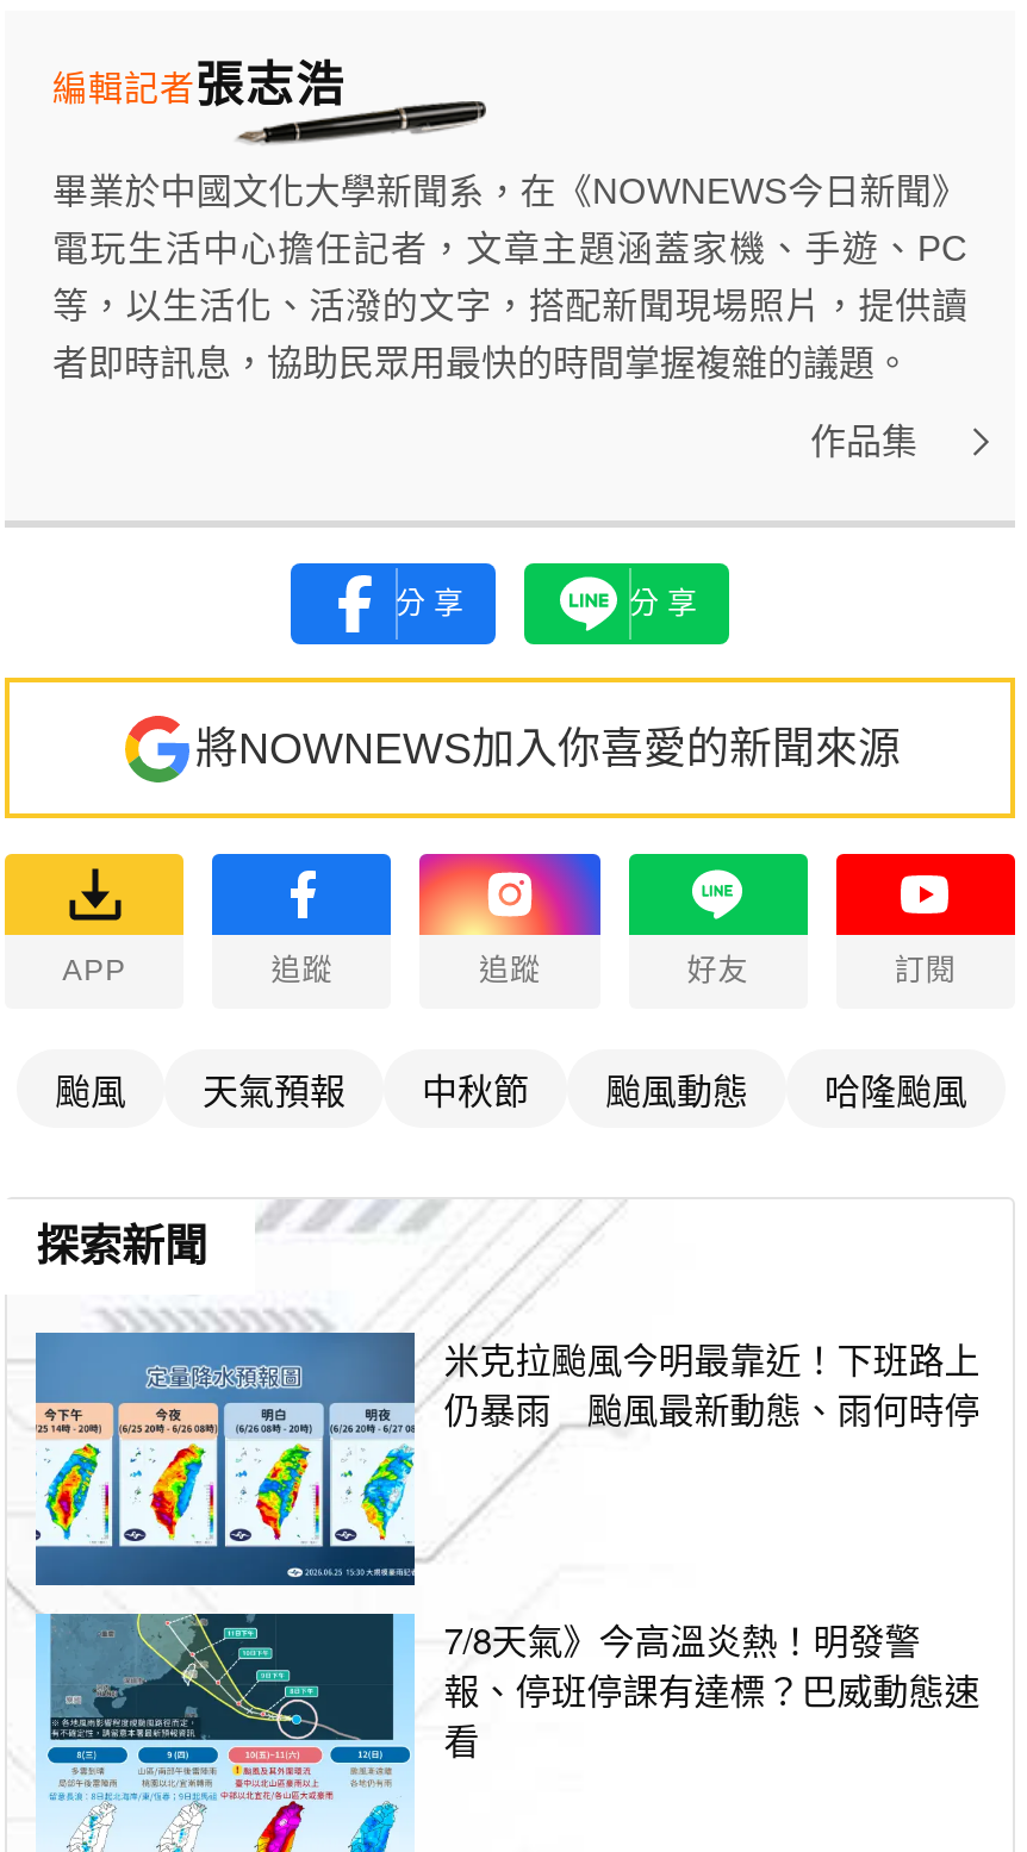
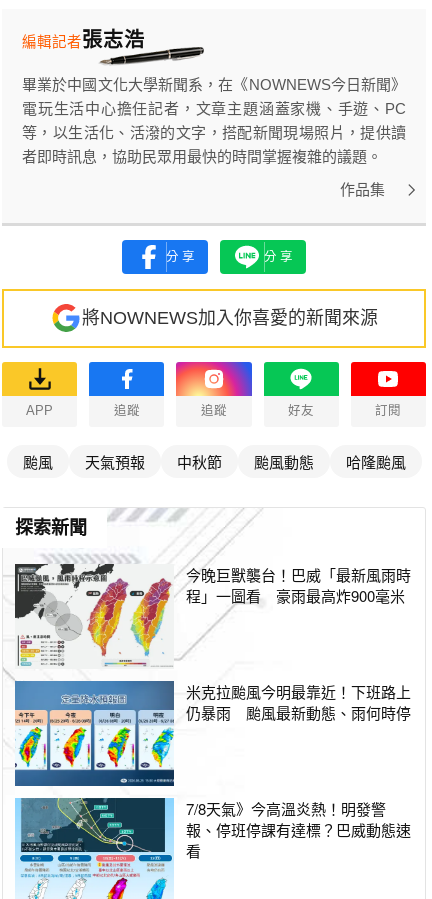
+ [image]
+ 今晚巨獸襲台！巴威「最新風雨時
+ 程」一圖看 豪雨最高炸900毫米
